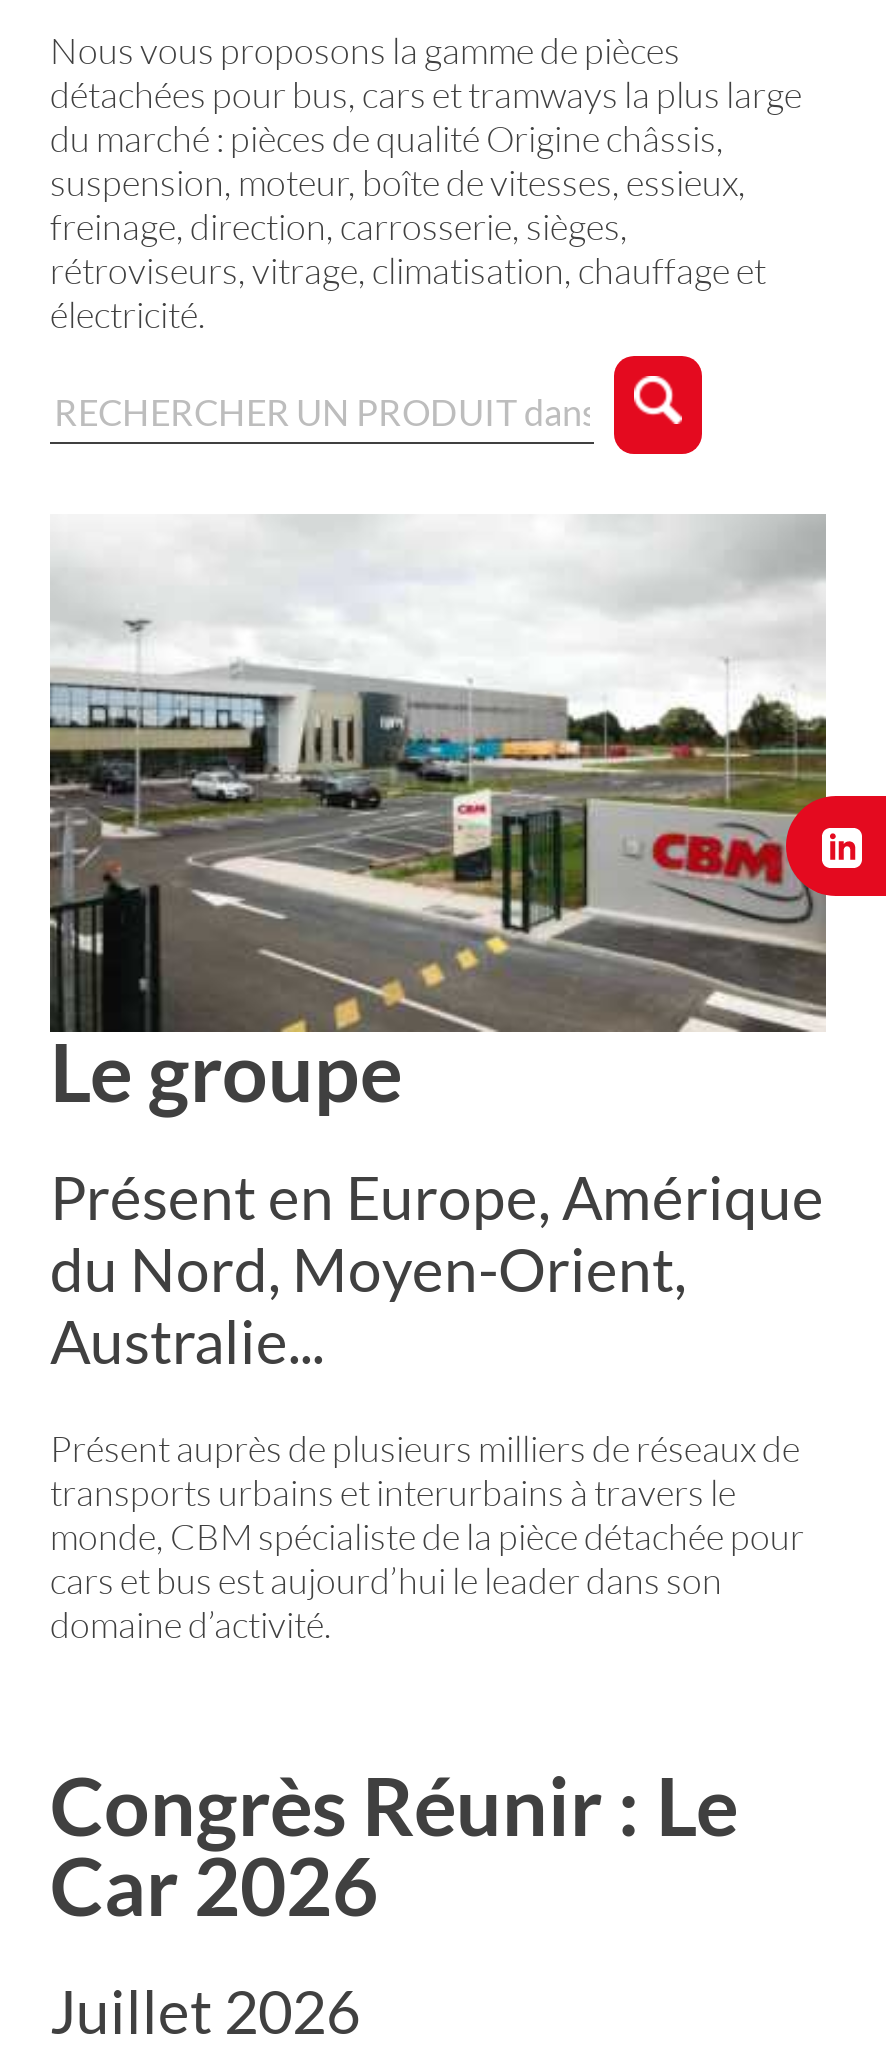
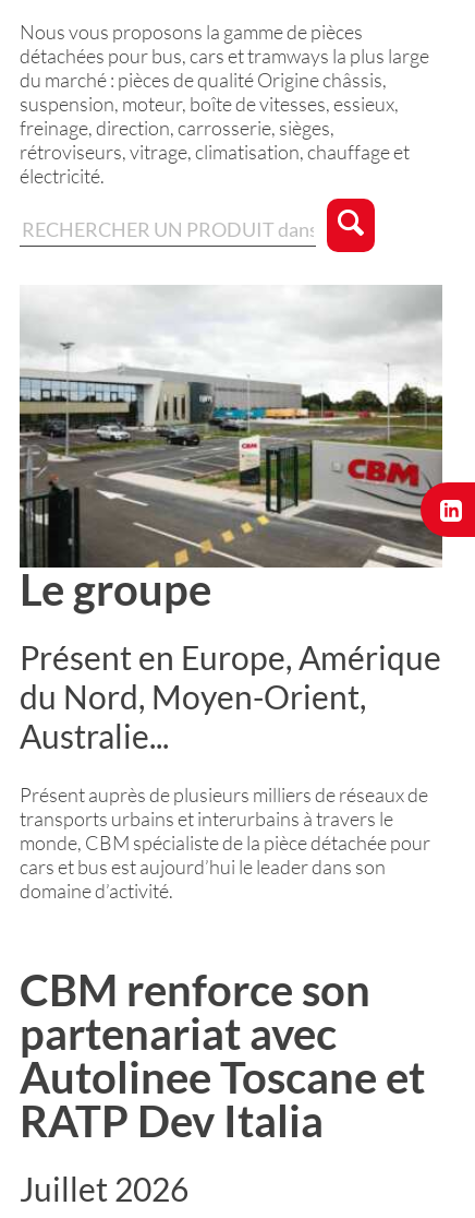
- [image]
+ [image]

- Congrès Réunir : Le
- Car 2026
+ CBM renforce son
+ partenariat avec
+ Autolinee Toscane et
+ RATP Dev Italia
